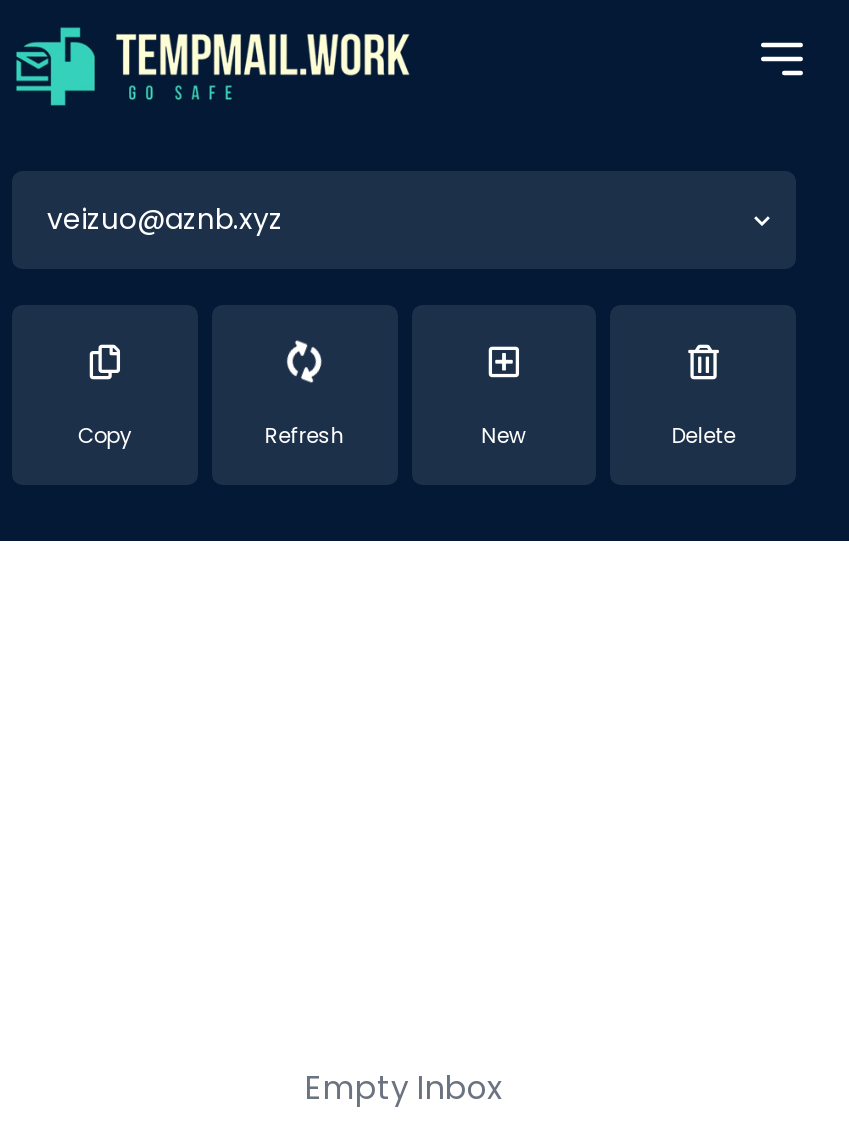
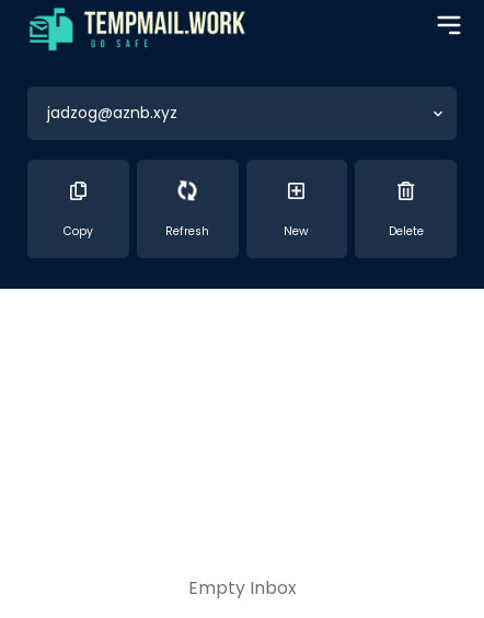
- veizuo@aznb.xyz
+ jadzog@aznb.xyz
